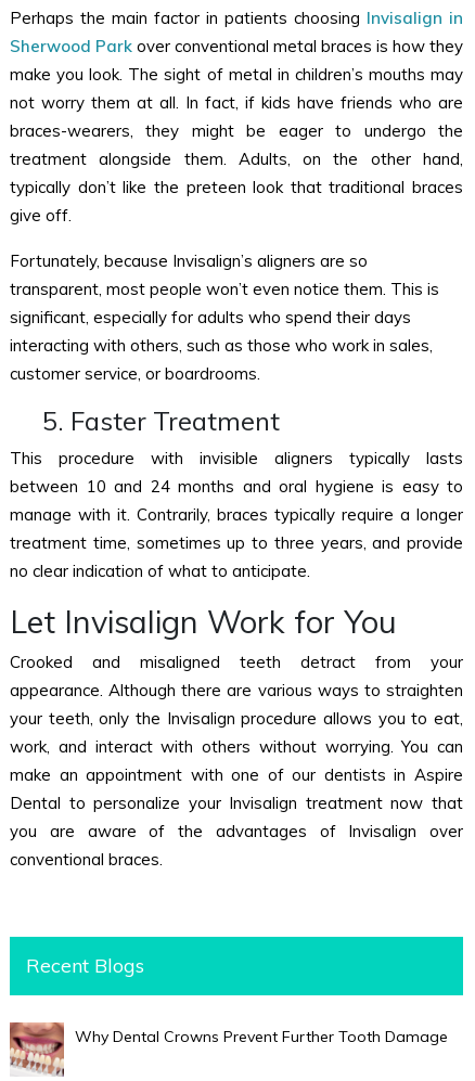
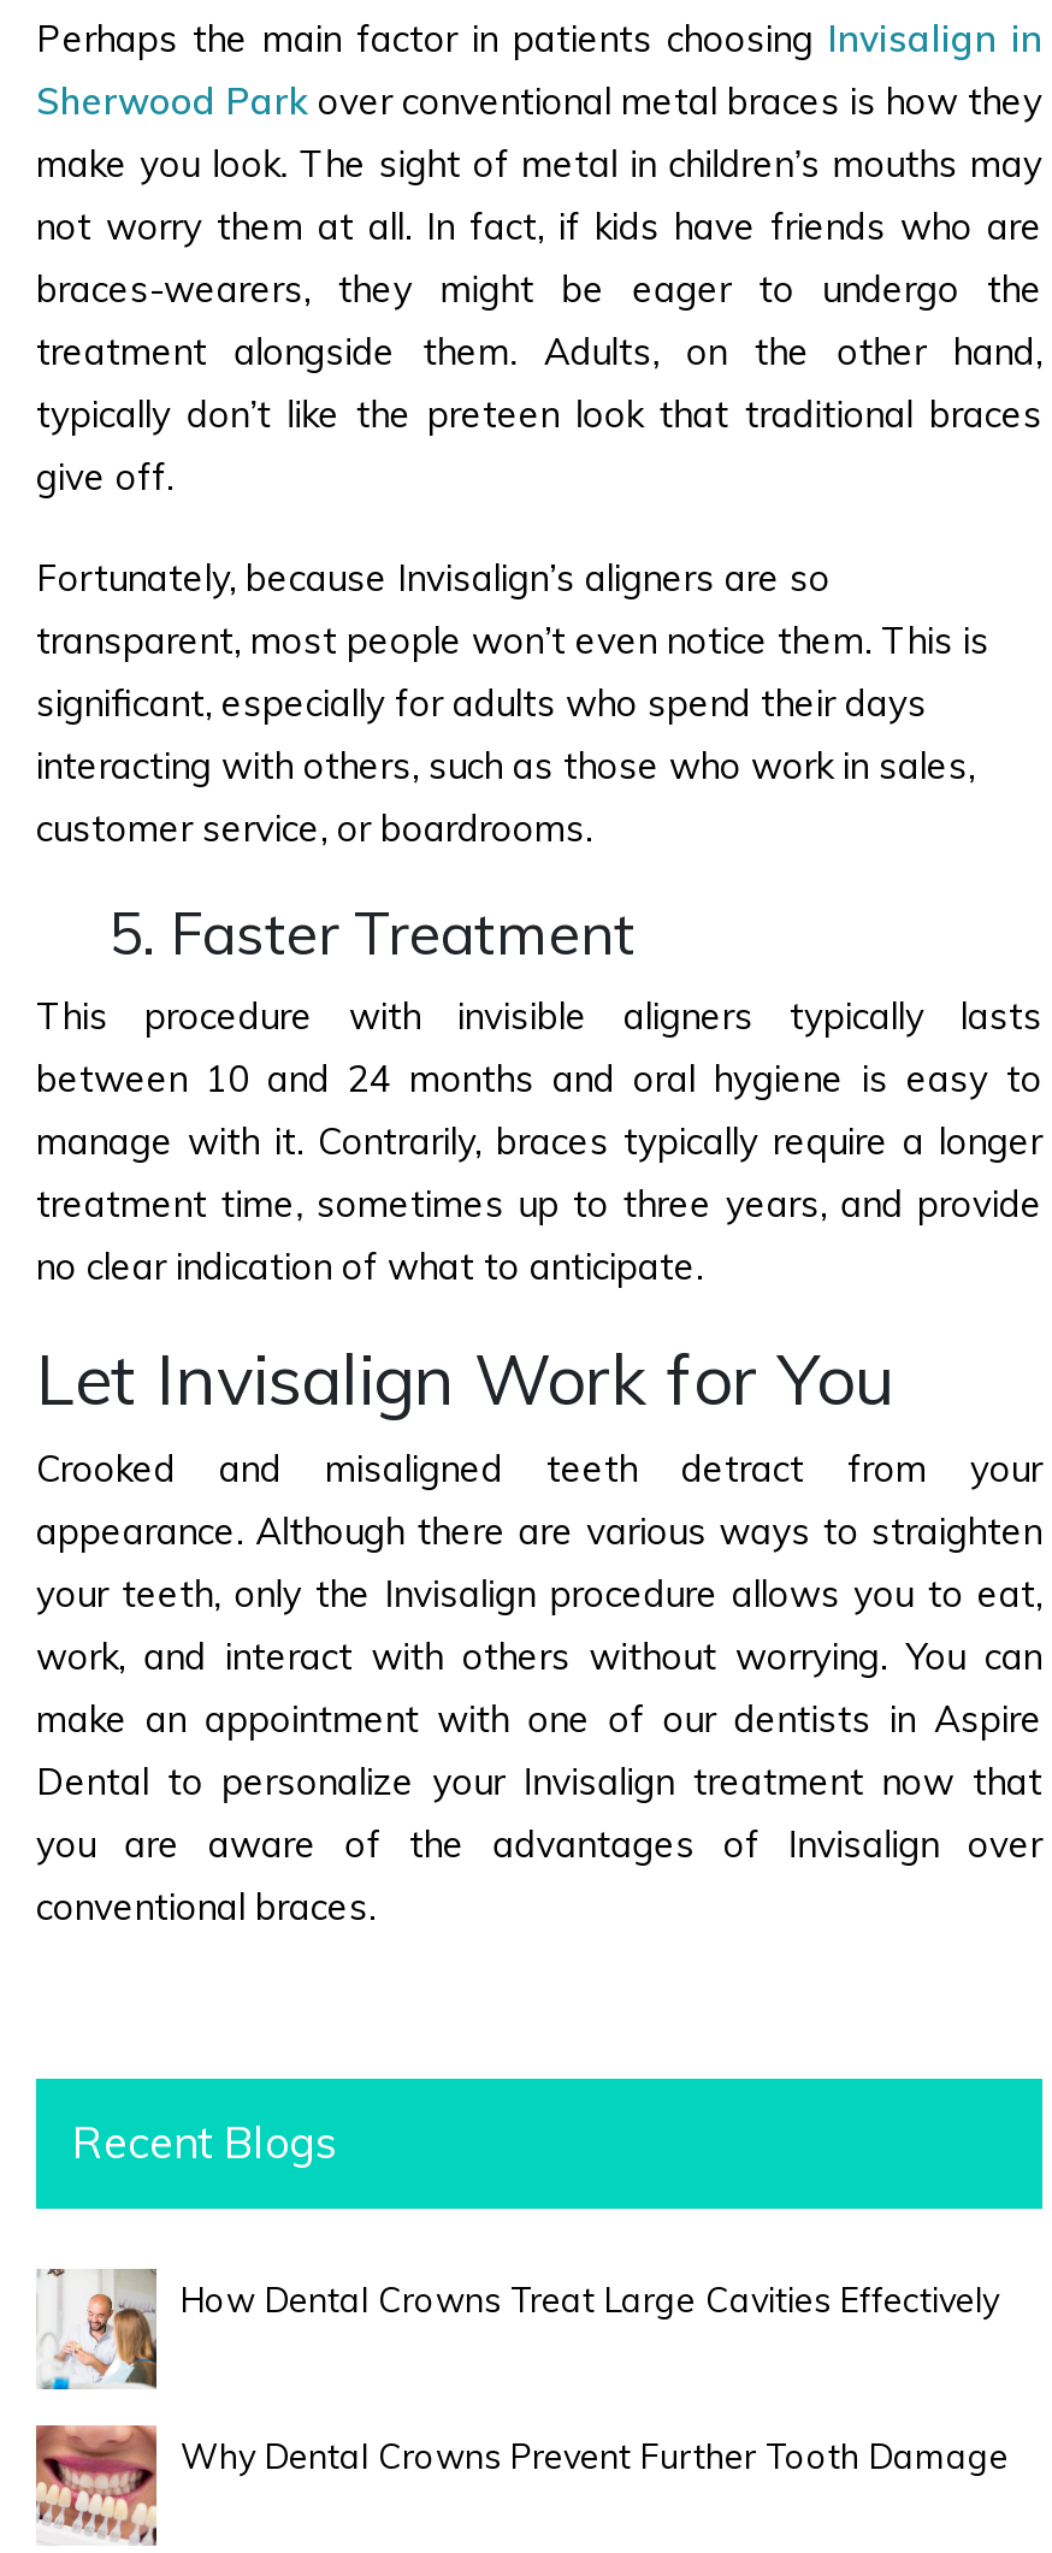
+ [image]
+ How Dental Crowns Treat Large Cavities Effectively
